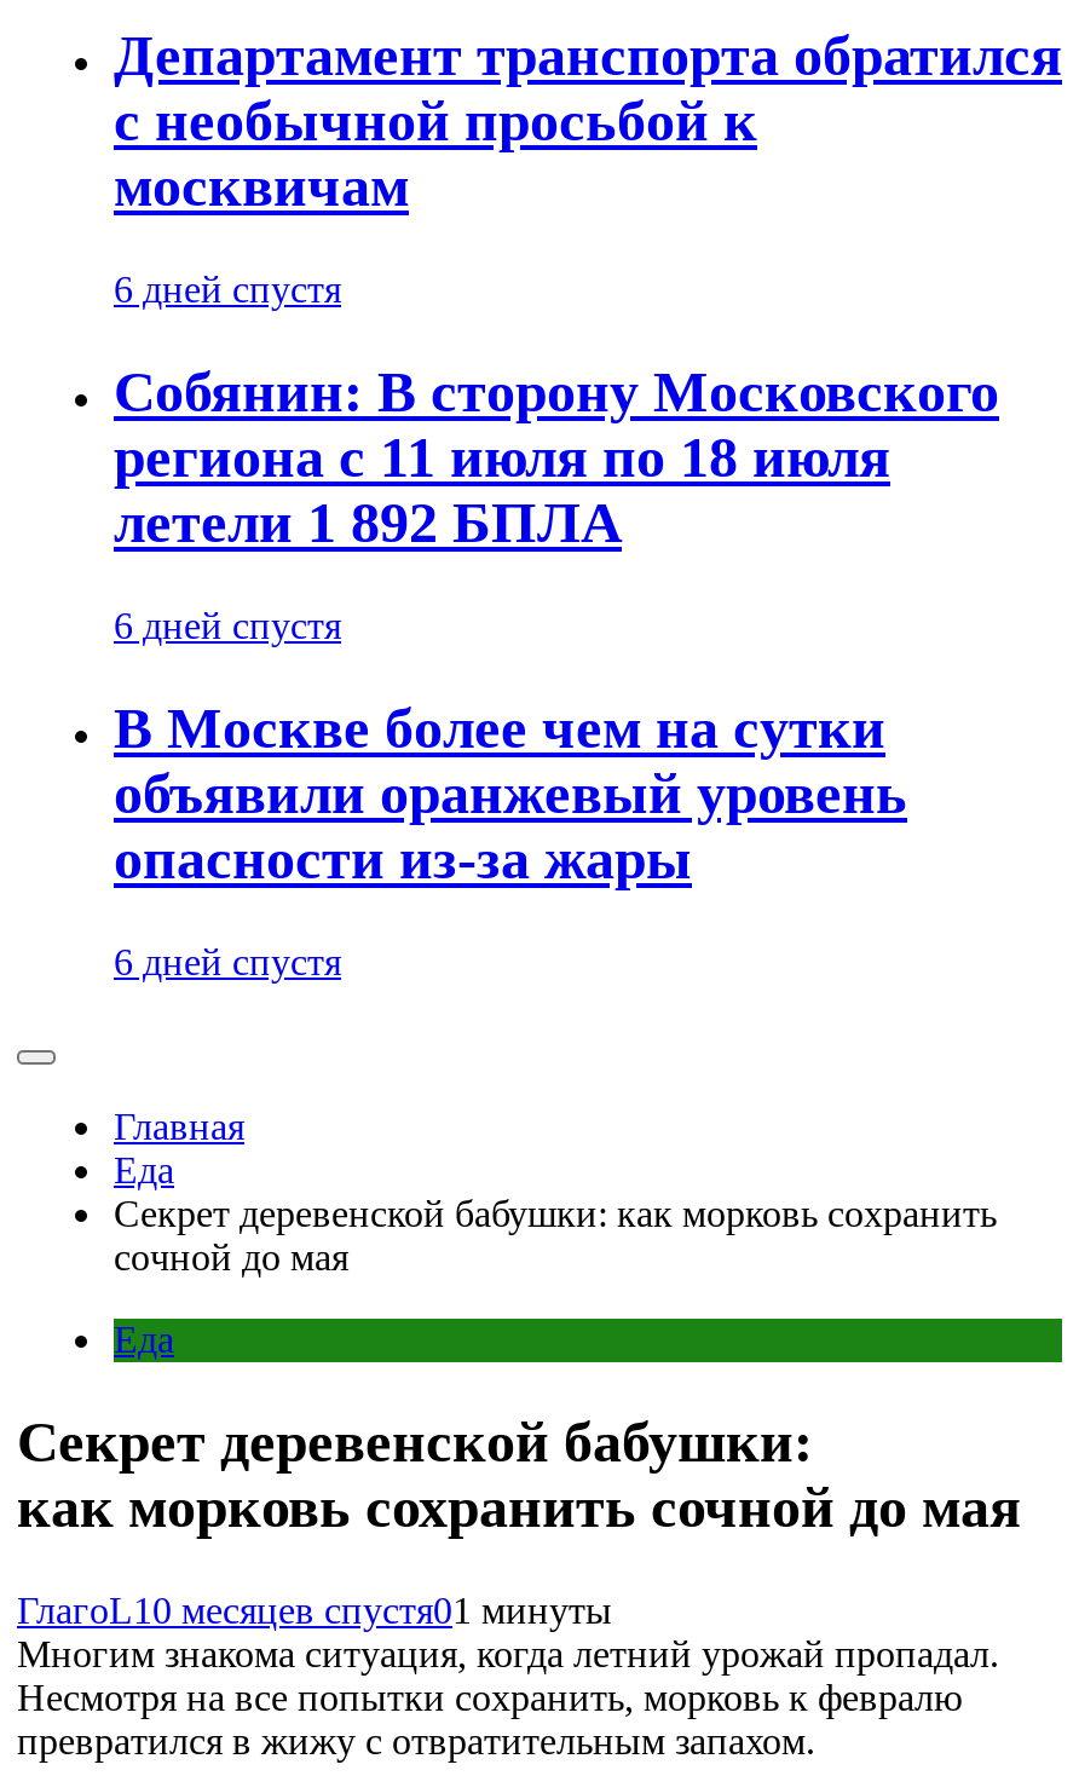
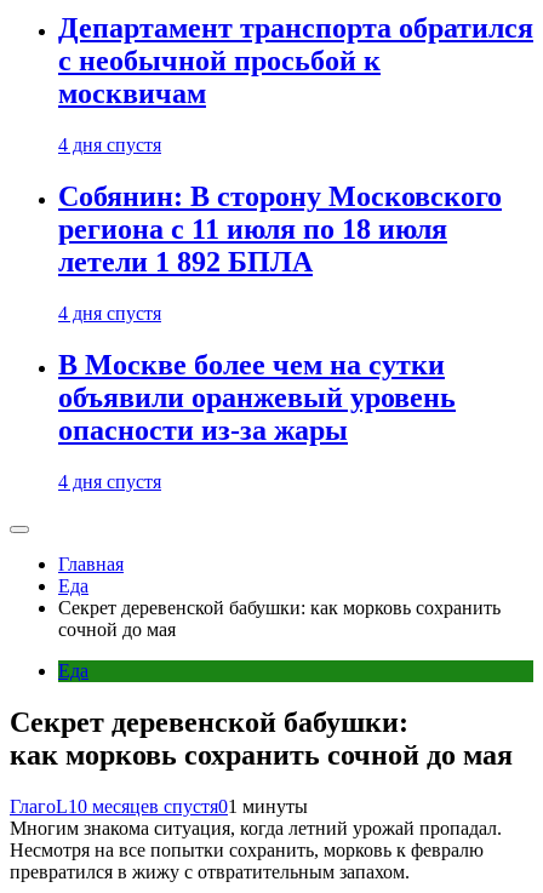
- 6 дней спустя
+ 4 дня спустя

- 6 дней спустя
+ 4 дня спустя

- 6 дней спустя
+ 4 дня спустя
